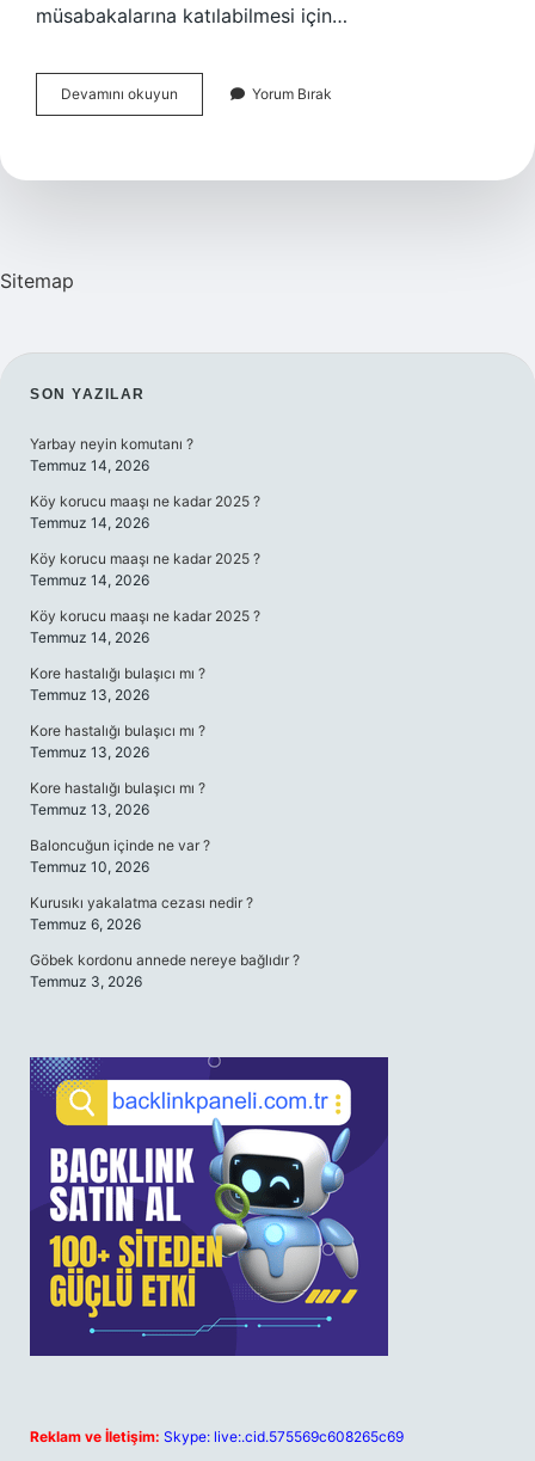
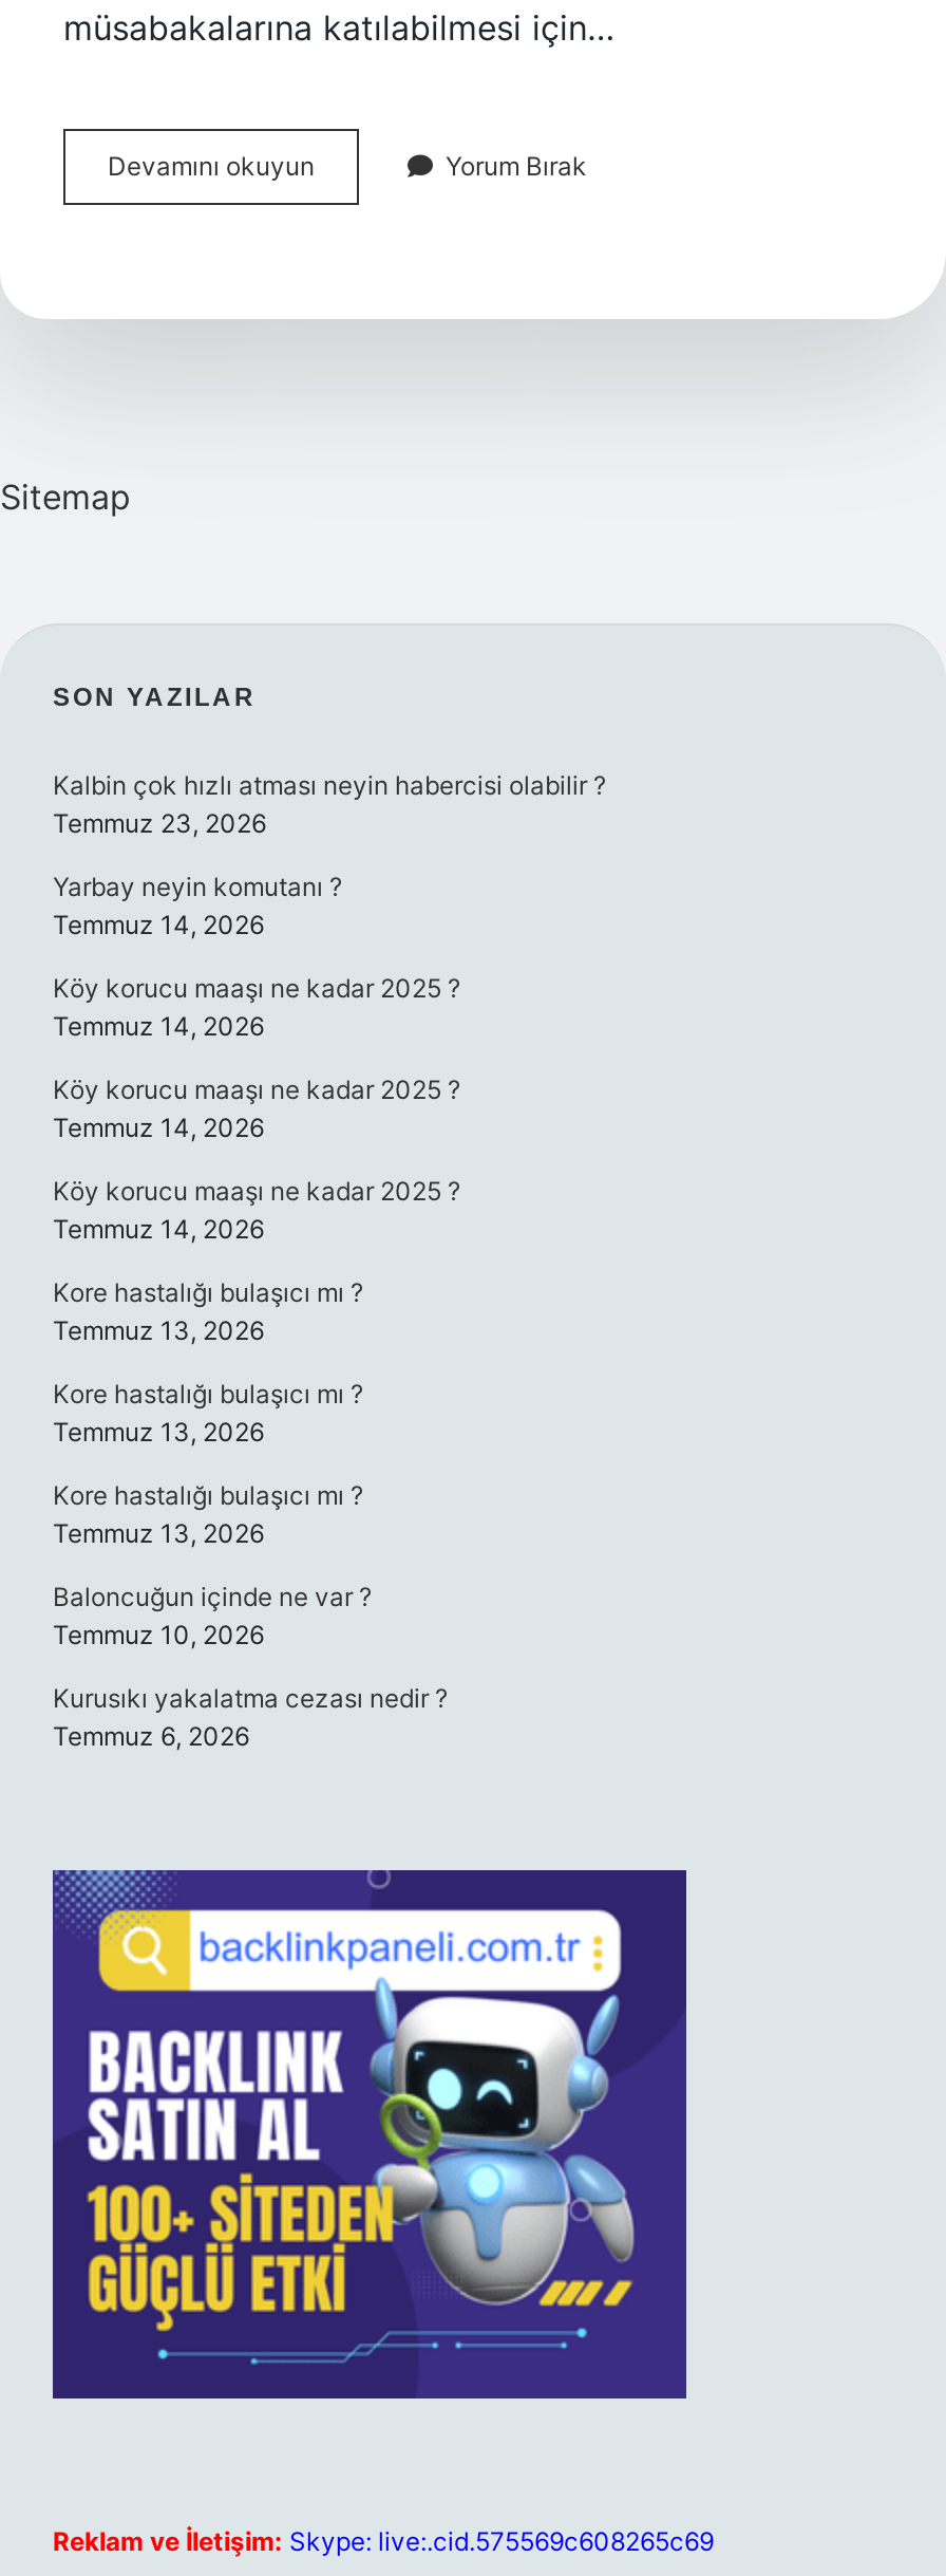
+ Kalbin çok hızlı atması neyin habercisi olabilir ?
+ Temmuz 23, 2026

moved down: Yarbay neyin komutanı ? | Temmuz 14, 2026 | Köy korucu maaşı ne kadar 2025 ? | ... | Kurusıkı yakalatma cezası nedir ? | Temmuz 6, 2026

- Göbek kordonu annede nereye bağlıdır ?
- Temmuz 3, 2026
